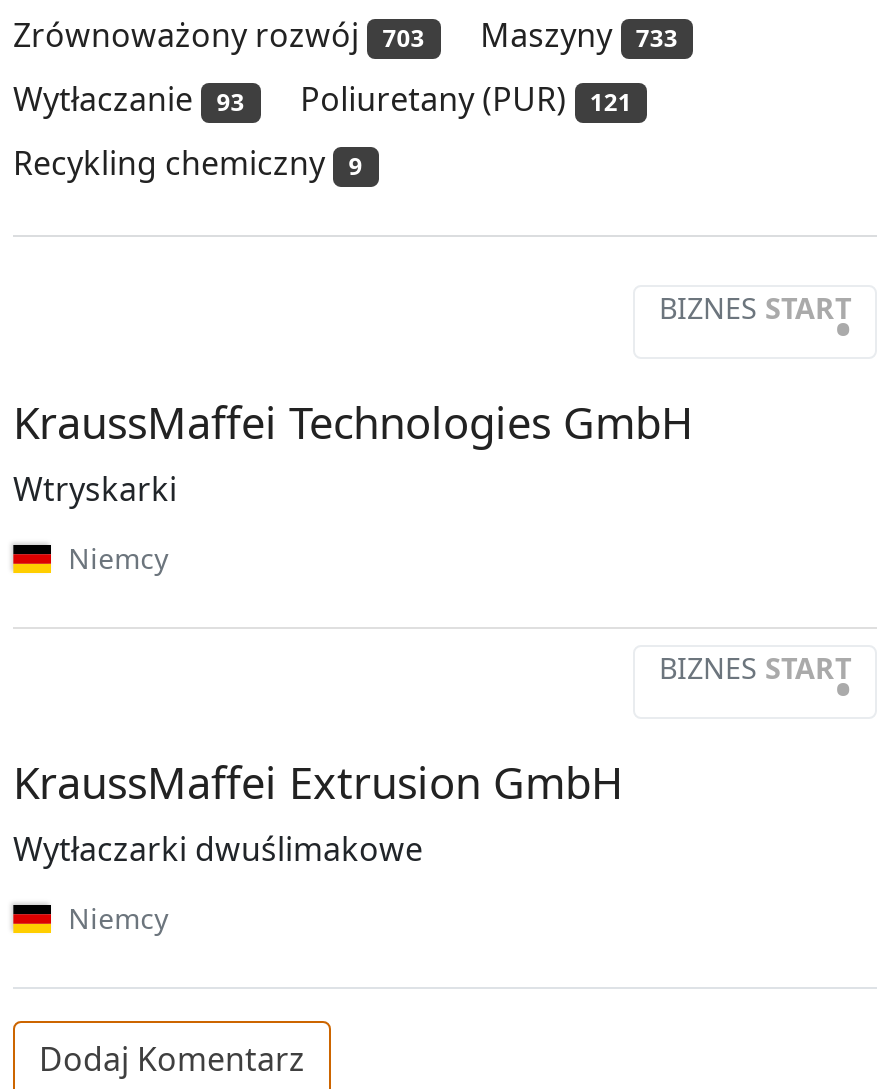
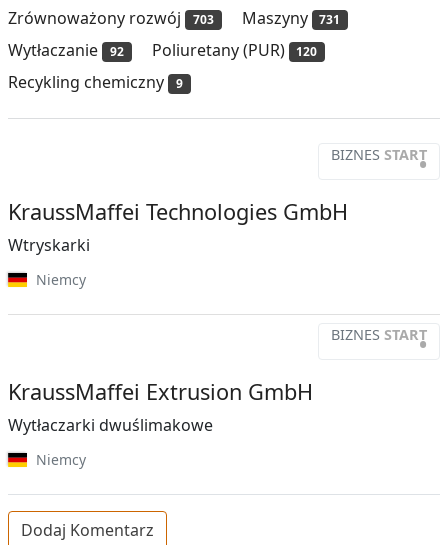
- Zrównoważony rozwój 703 Maszyny 733
+ Zrównoważony rozwój 703 Maszyny 731

- 93
+ 92

- 121
+ 120
